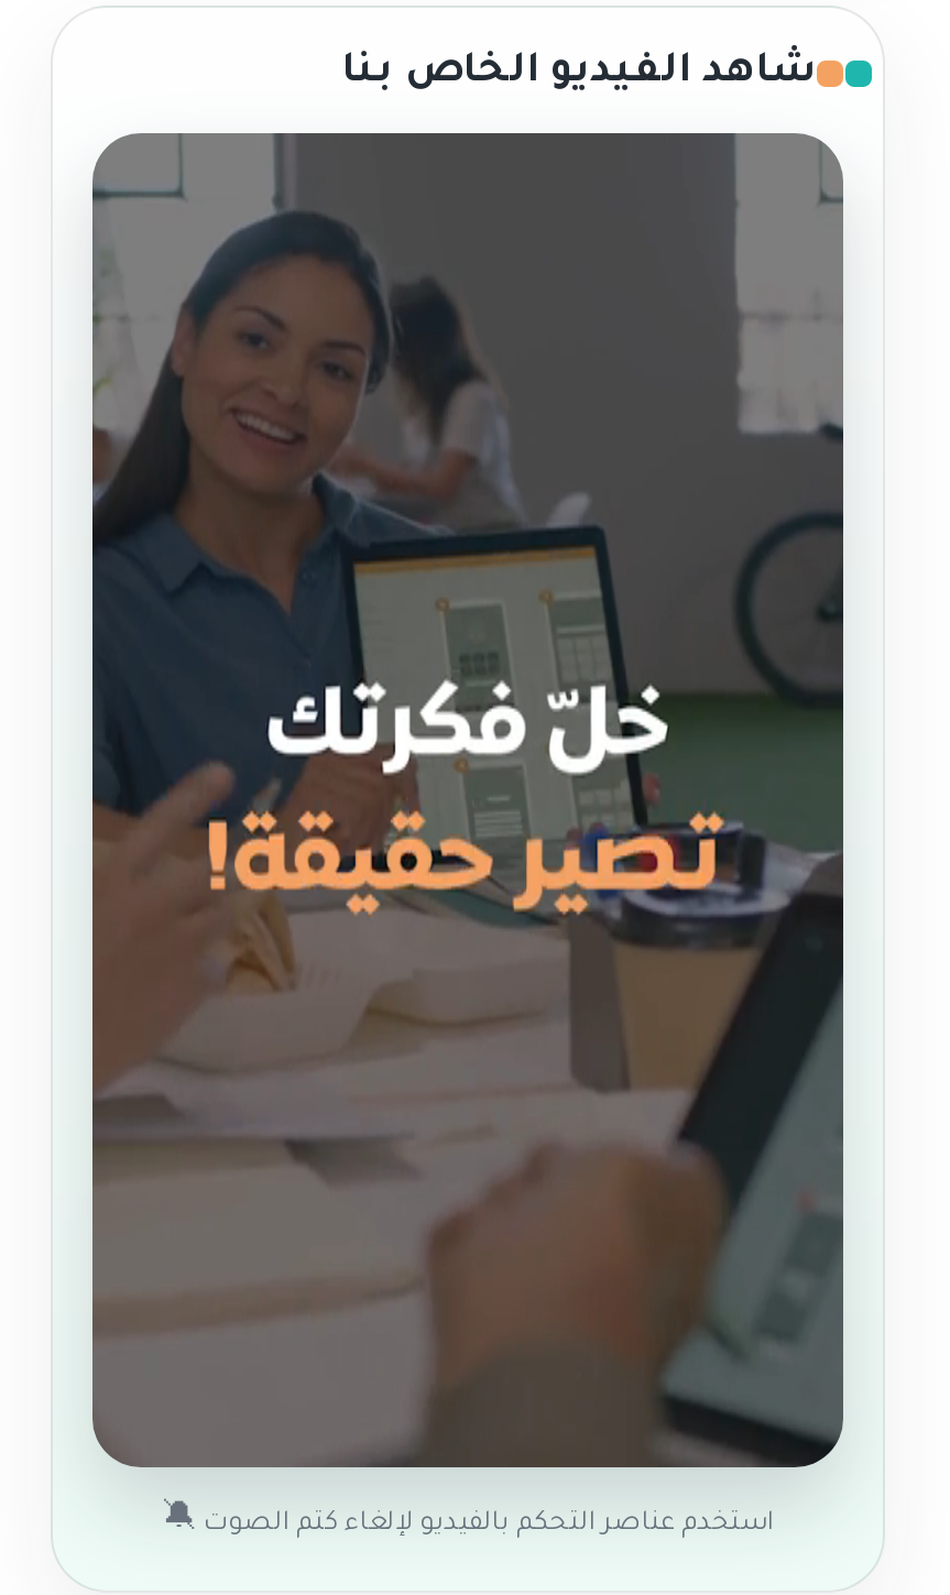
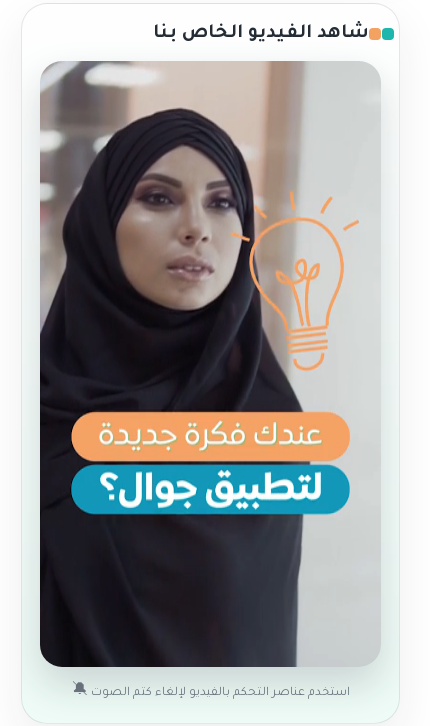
- [image]
+ [image]
